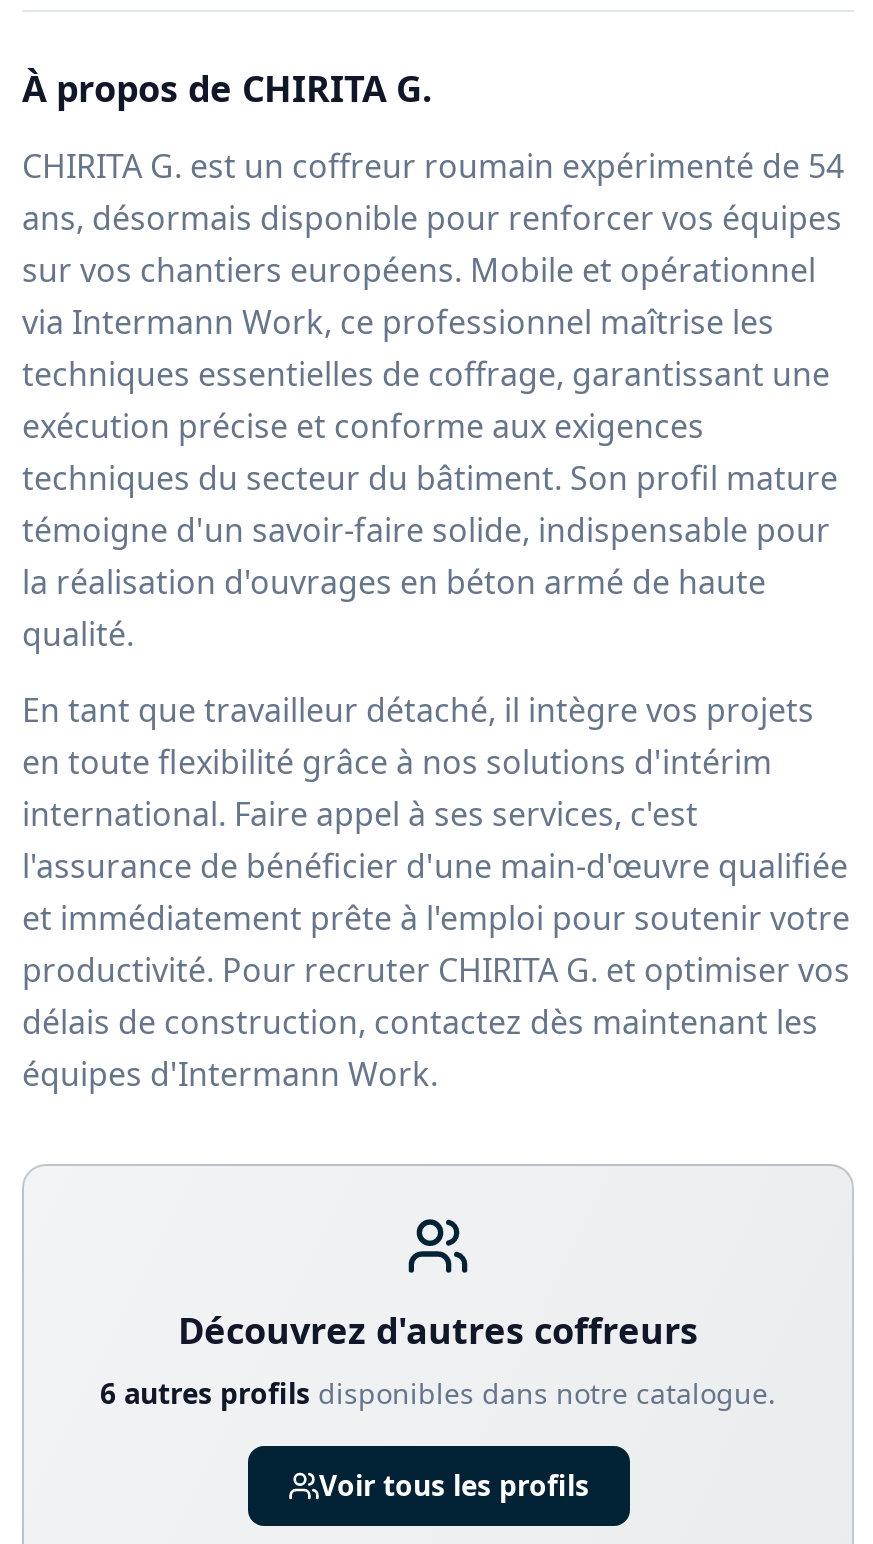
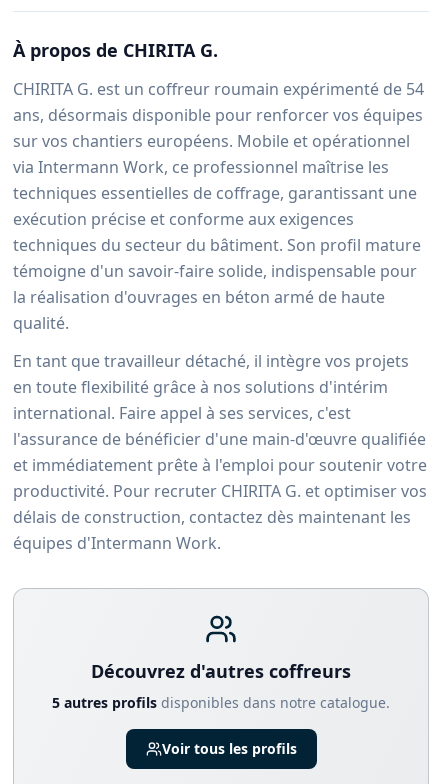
- 6 autres profils disponibles dans notre catalogue.
+ 5 autres profils disponibles dans notre catalogue.
